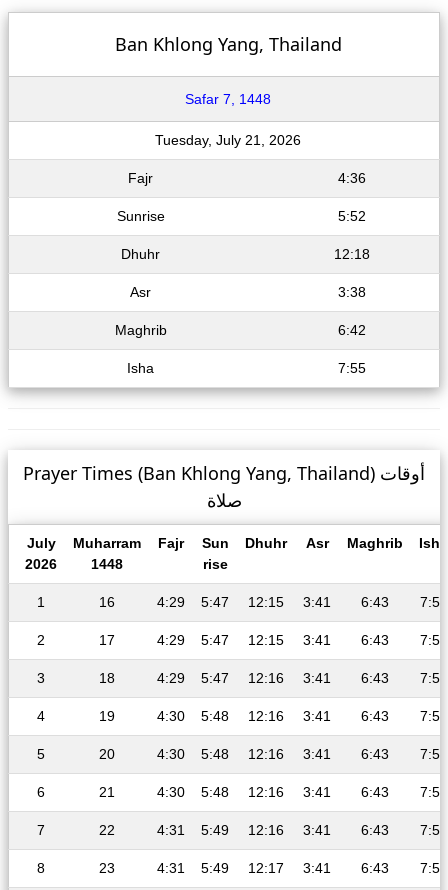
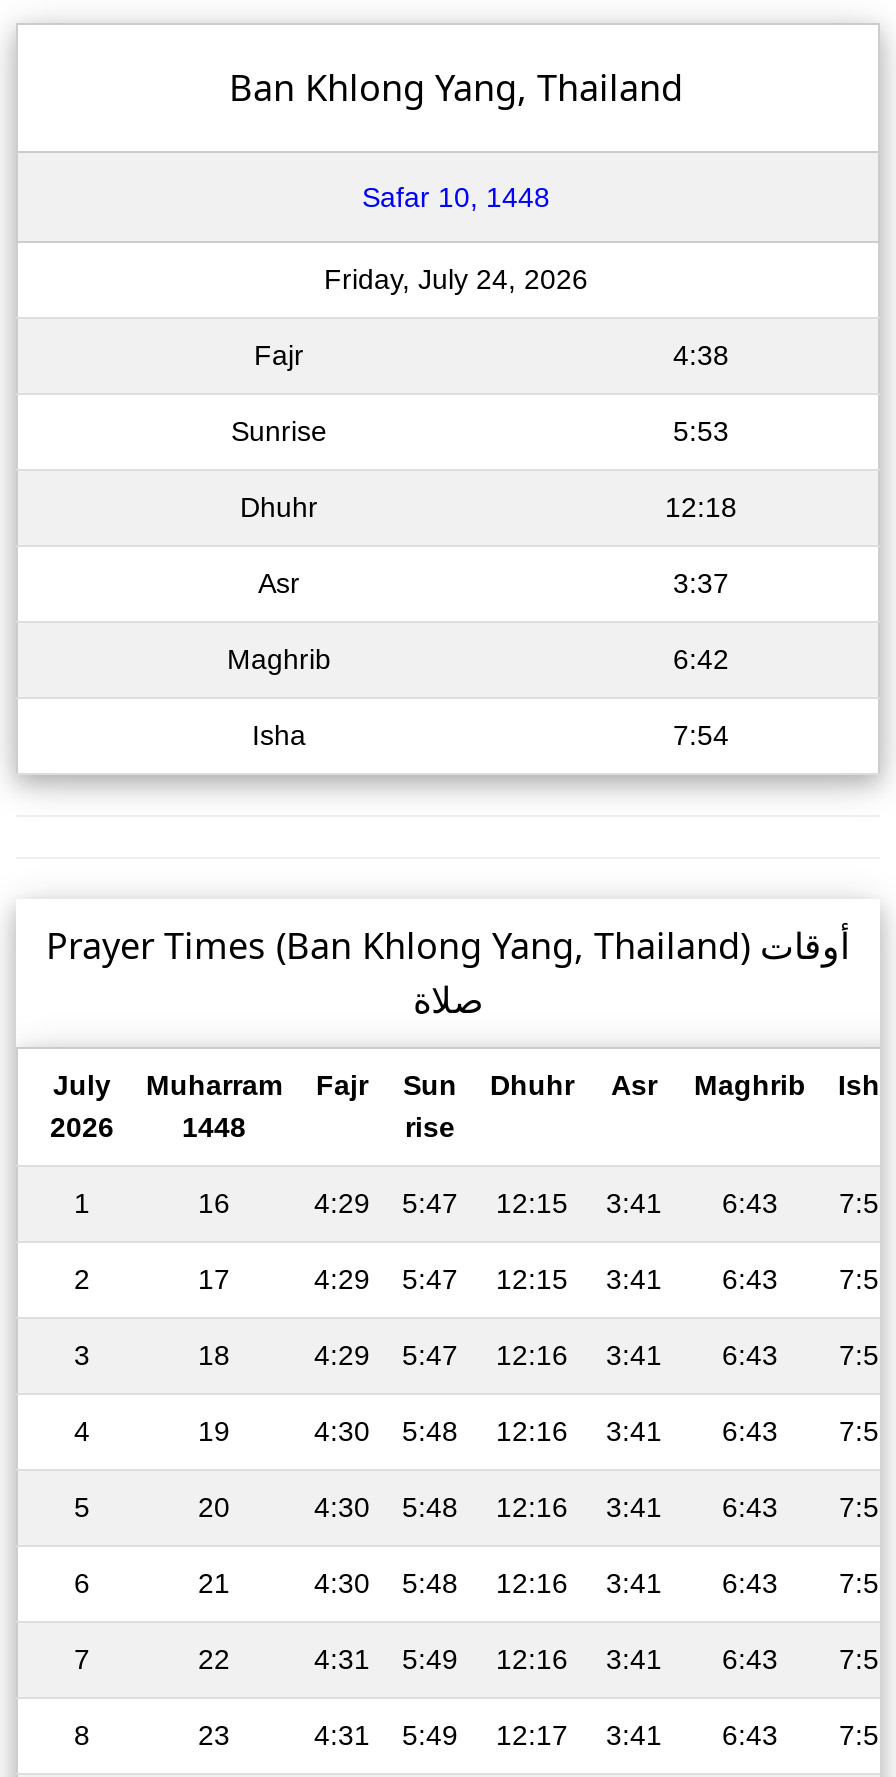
- Safar 7, 1448
+ Safar 10, 1448

- Tuesday, July 21, 2026
+ Friday, July 24, 2026

- 4:36
+ 4:38

- 5:52
+ 5:53

- 3:38
+ 3:37

- 7:55
+ 7:54
